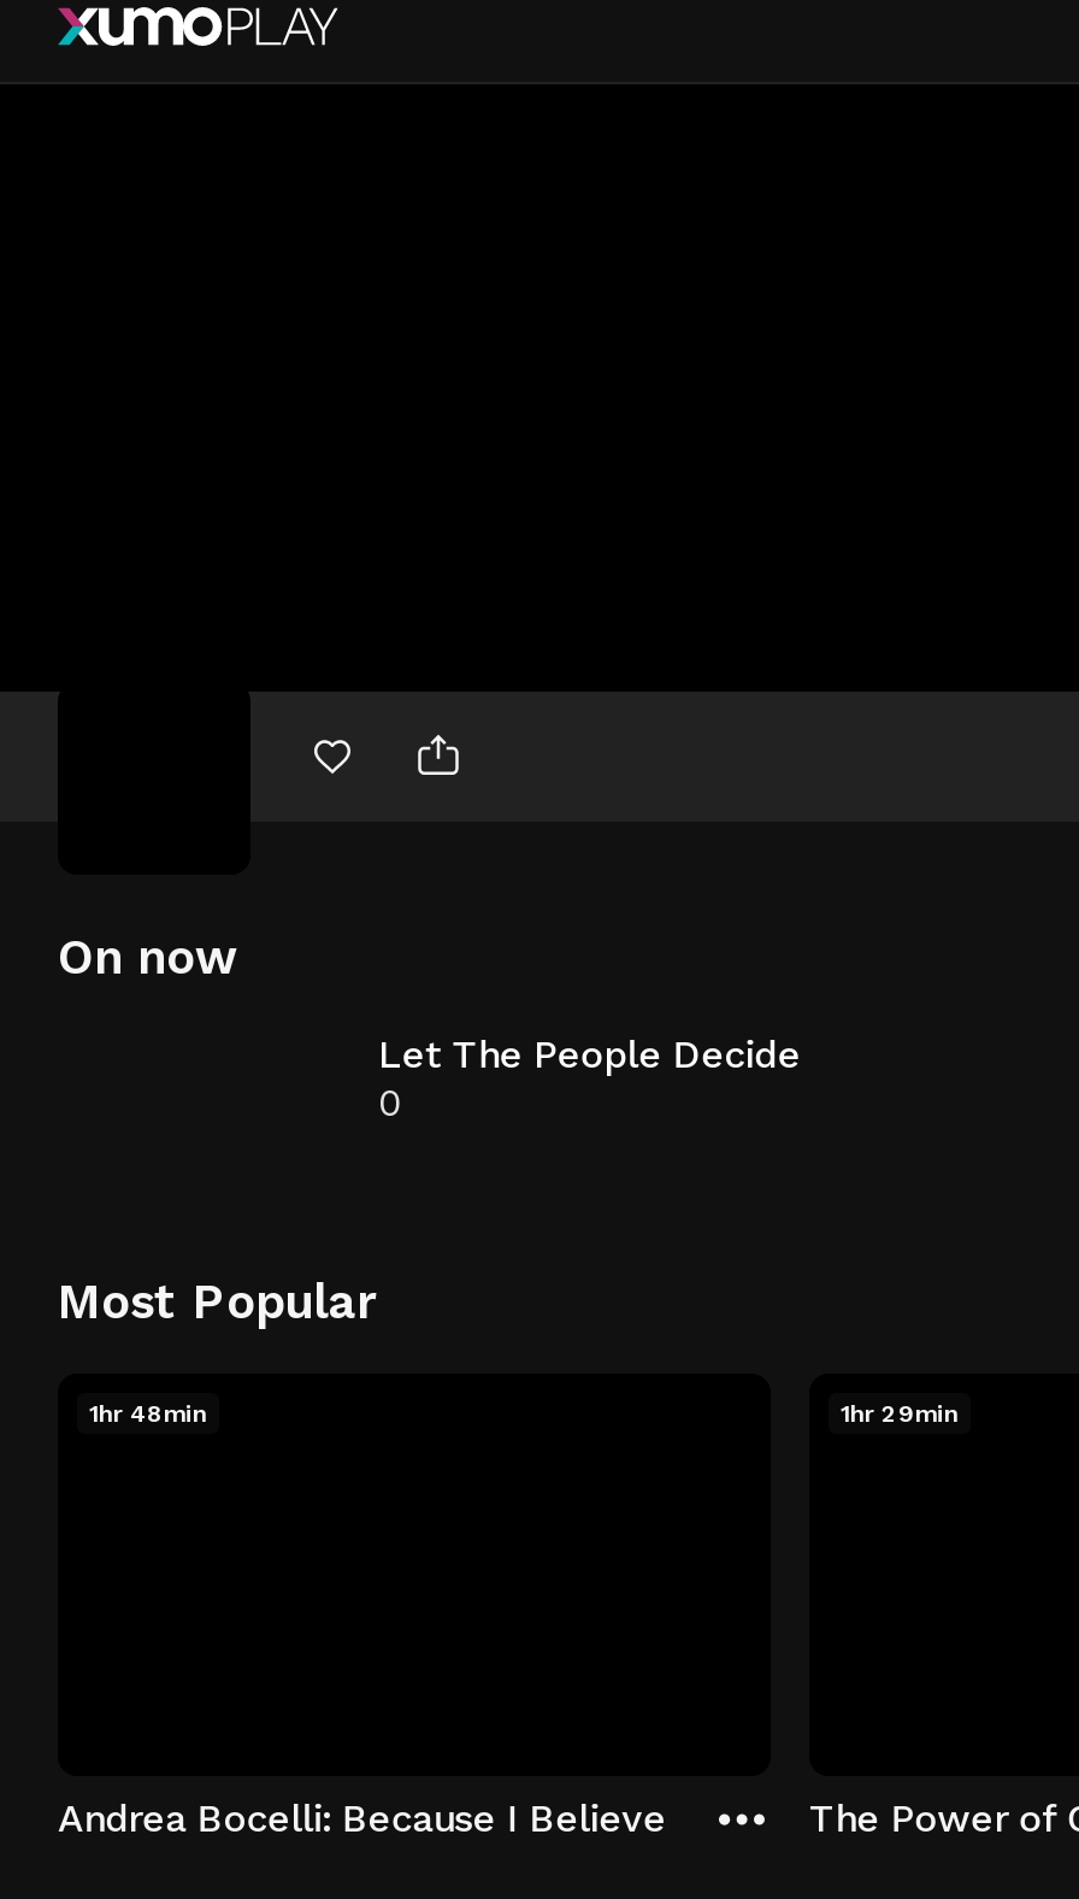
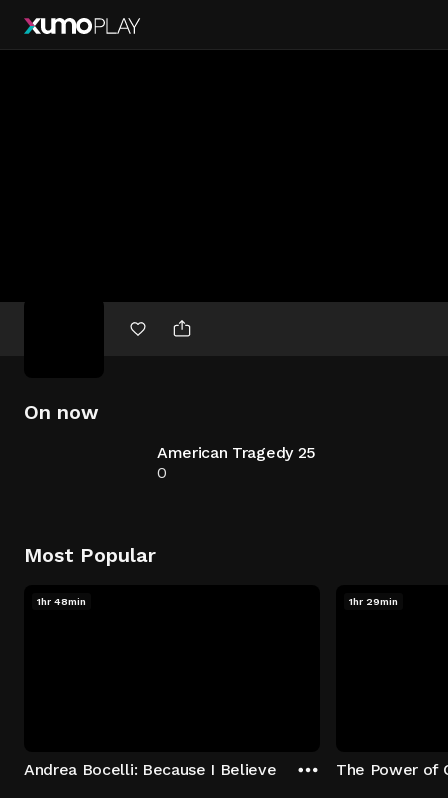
- Let The People Decide
+ American Tragedy 25
